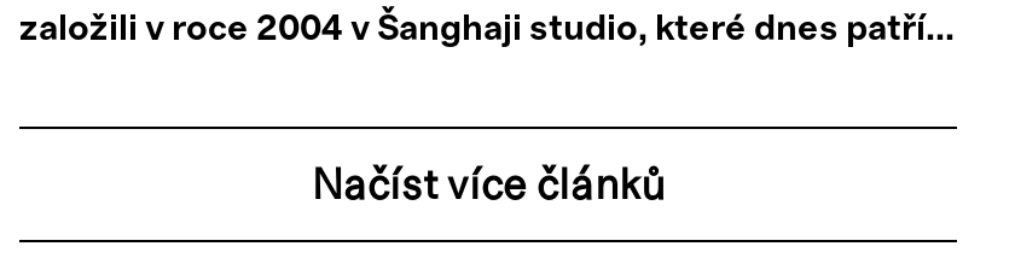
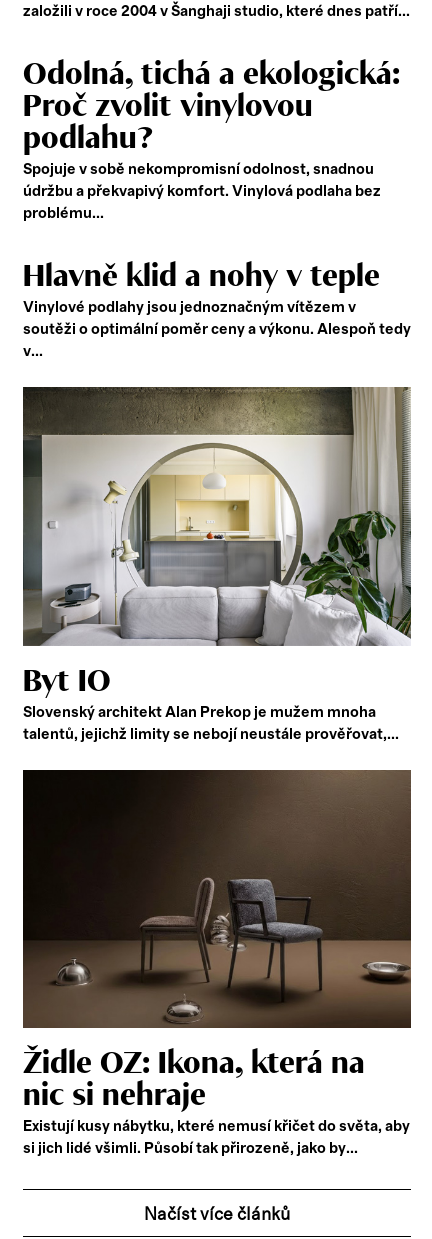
+ [image]
+ Byt IO
+ Slovenský architekt Alan Prekop je mužem mnoha
+ talentů, jejichž limity se nebojí neustále prověřovat,...

+ [image]
+ Židle OZ: Ikona, která na
+ nic si nehraje
+ Existují kusy nábytku, které nemusí křičet do světa, aby
+ si jich lidé všimli. Působí tak přirozeně, jako by...

+ Odolná, tichá a ekologická:
+ Proč zvolit vinylovou
+ podlahu?
+ Spojuje v sobě nekompromisní odolnost, snadnou
+ údržbu a překvapivý komfort. Vinylová podlaha bez
+ problému...
+ Hlavně klid a nohy v teple
+ Vinylové podlahy jsou jednoznačným vítězem v
+ soutěži o optimální poměr ceny a výkonu. Alespoň tedy
+ v...
